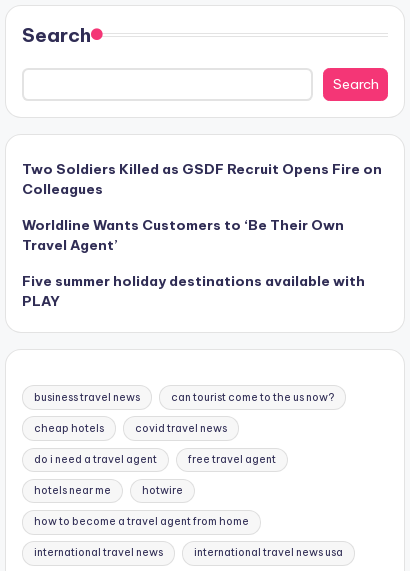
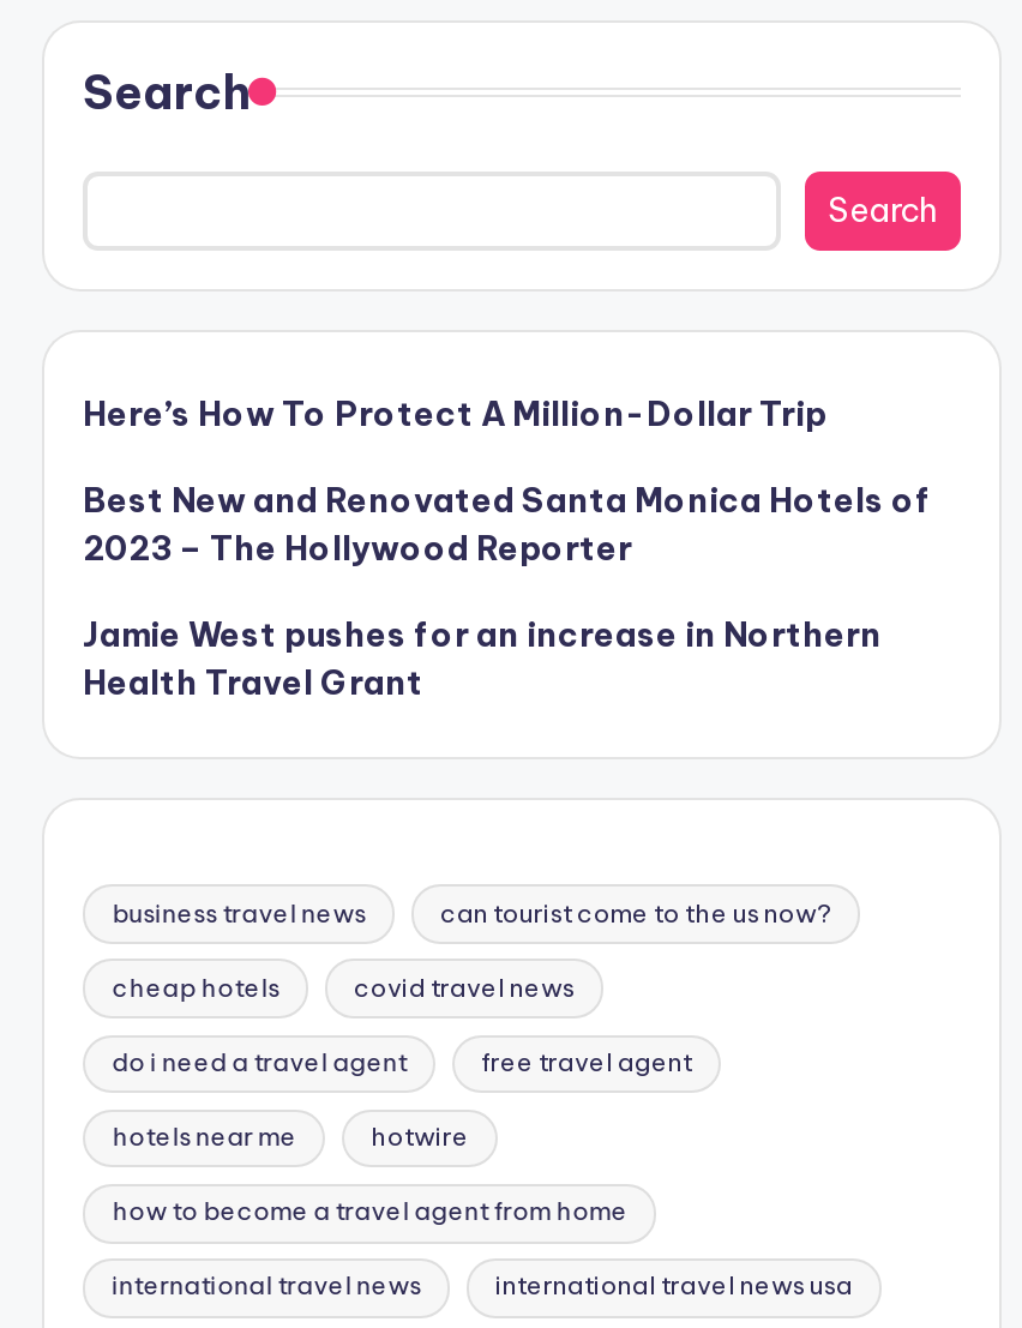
- Two Soldiers Killed as GSDF Recruit Opens Fire on
- Colleagues
+ Here’s How To Protect A Million-Dollar Trip

- Worldline Wants Customers to ‘Be Their Own
- Travel Agent’
+ Best New and Renovated Santa Monica Hotels of
+ 2023 – The Hollywood Reporter

- Five summer holiday destinations available with
- PLAY
+ Jamie West pushes for an increase in Northern
+ Health Travel Grant
